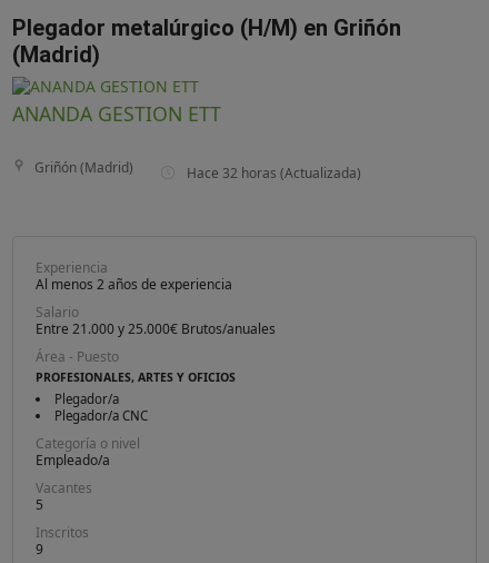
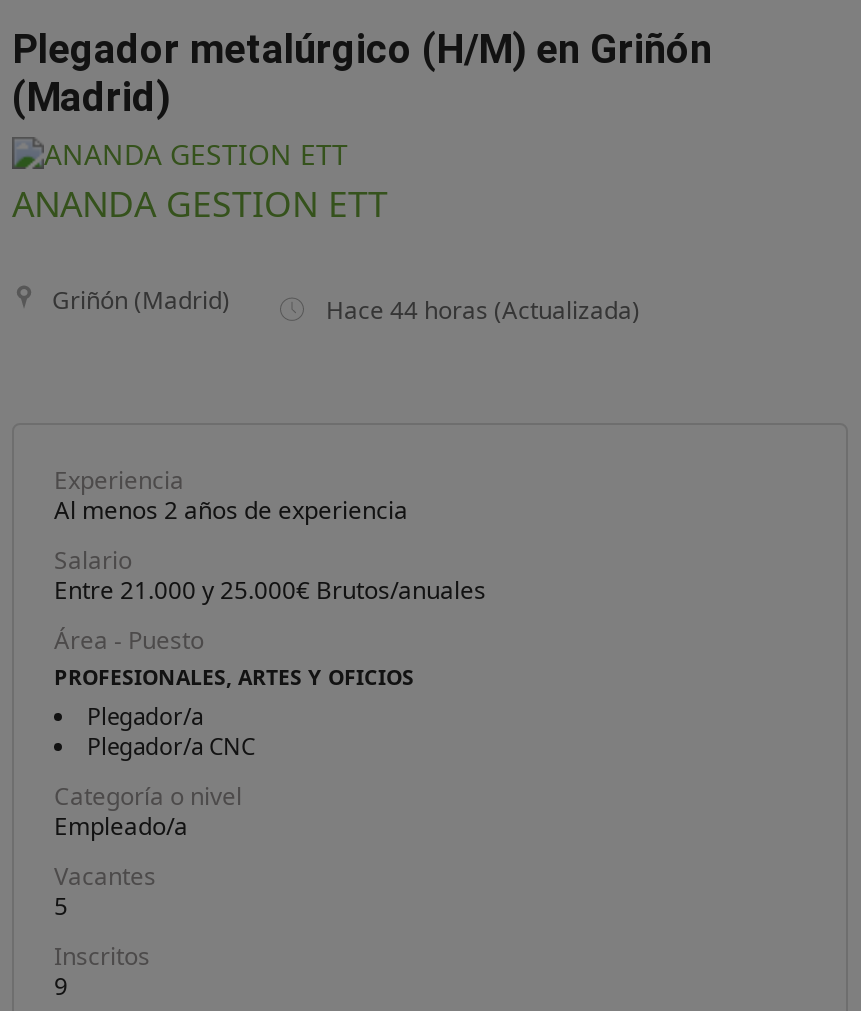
- Hace 32 horas (Actualizada)
+ Hace 44 horas (Actualizada)
